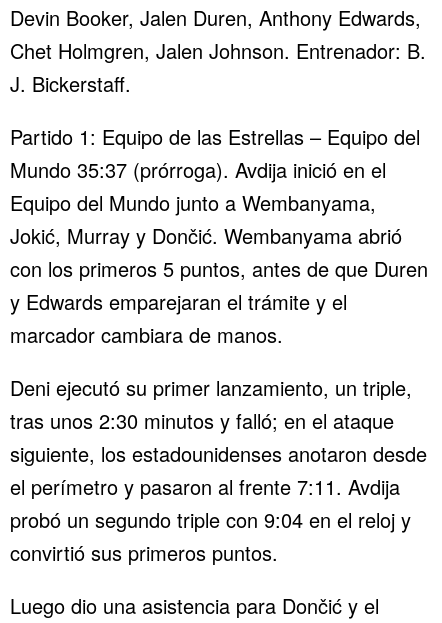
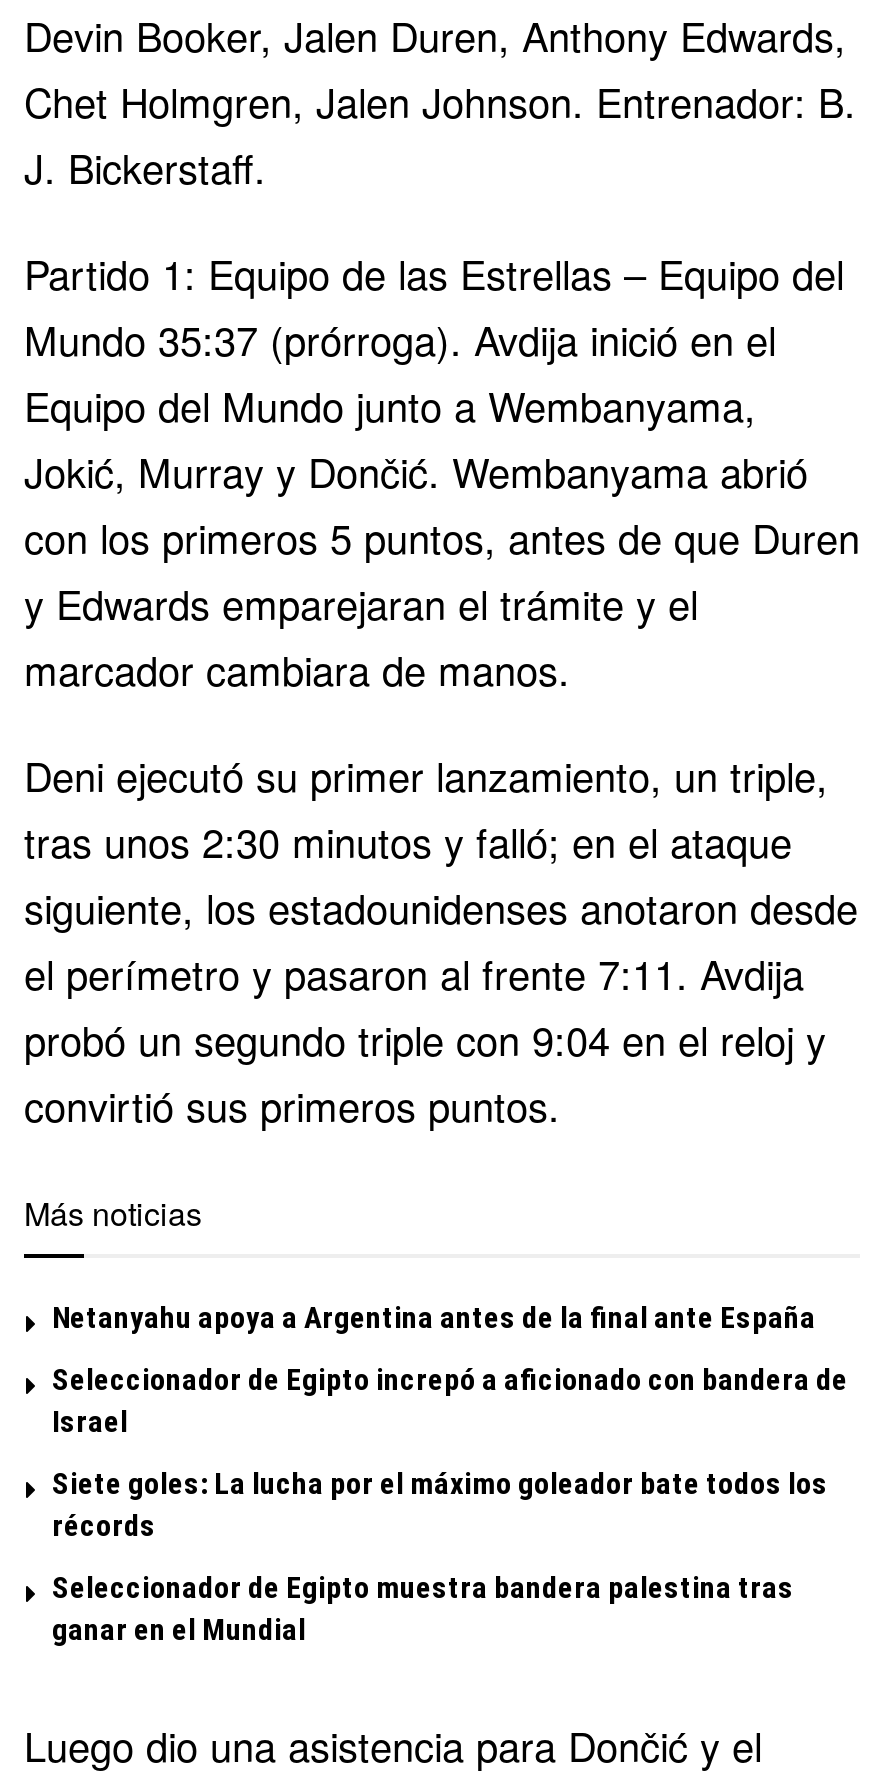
+ Más noticias
+ Netanyahu apoya a Argentina antes de la final ante España
+ Seleccionador de Egipto increpó a aficionado con bandera de
+ Israel
+ Siete goles: La lucha por el máximo goleador bate todos los
+ récords
+ Seleccionador de Egipto muestra bandera palestina tras
+ ganar en el Mundial
